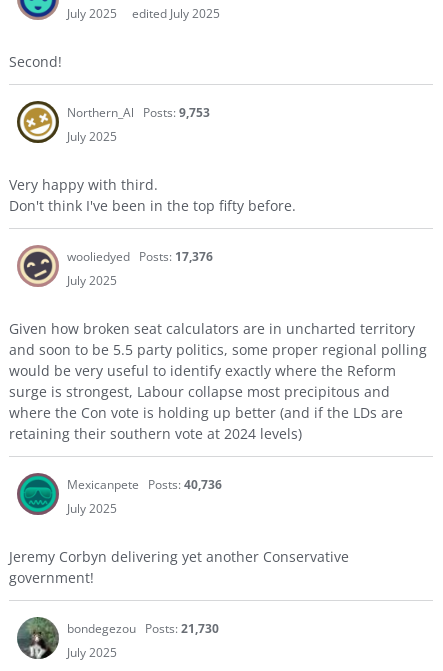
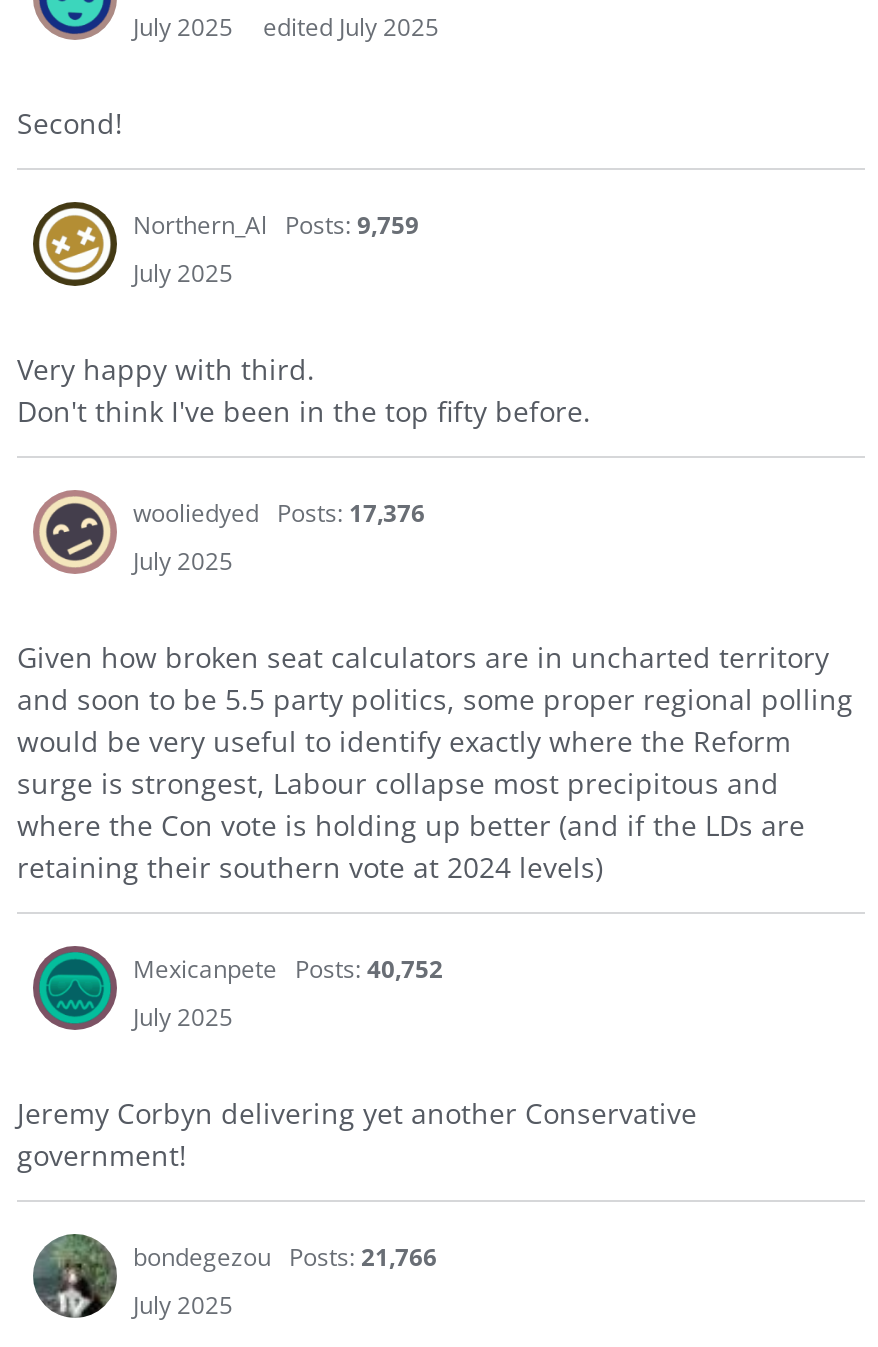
- Northern_Al Posts: 9,753
+ Northern_Al Posts: 9,759

- Mexicanpete Posts: 40,736
+ Mexicanpete Posts: 40,752

- bondegezou Posts: 21,730
+ bondegezou Posts: 21,766
